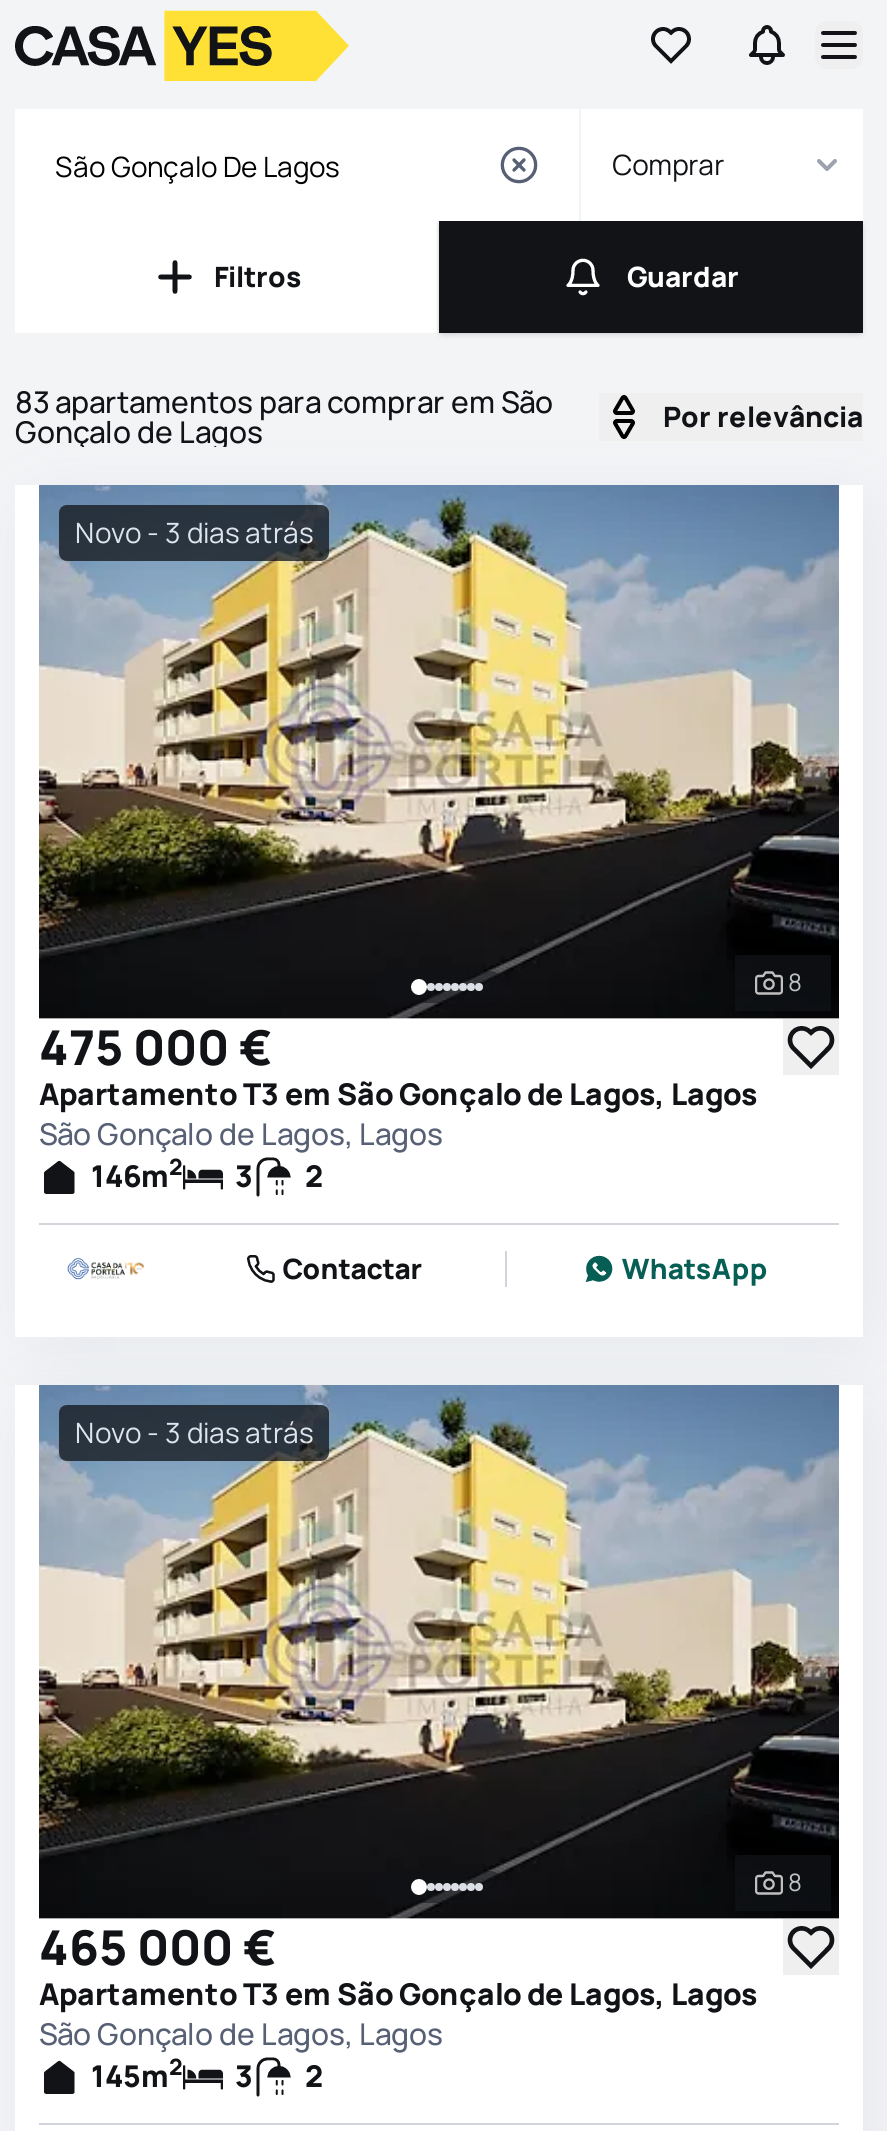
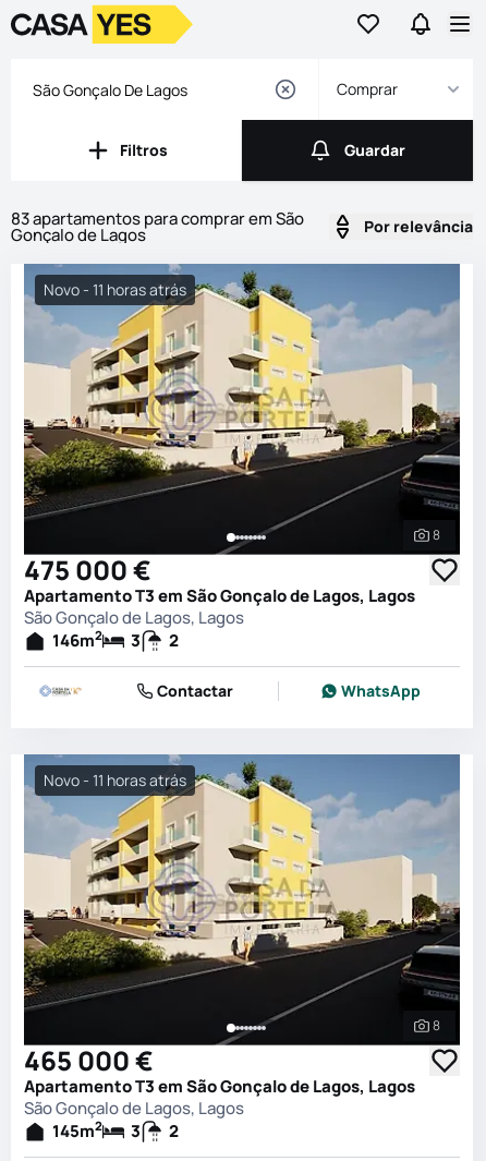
- Novo - 3 dias atrás
+ Novo - 11 horas atrás

- Novo - 3 dias atrás
+ Novo - 11 horas atrás
